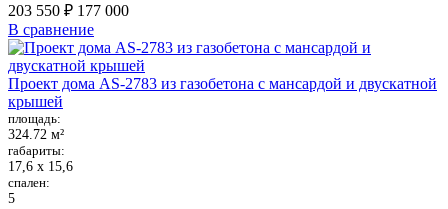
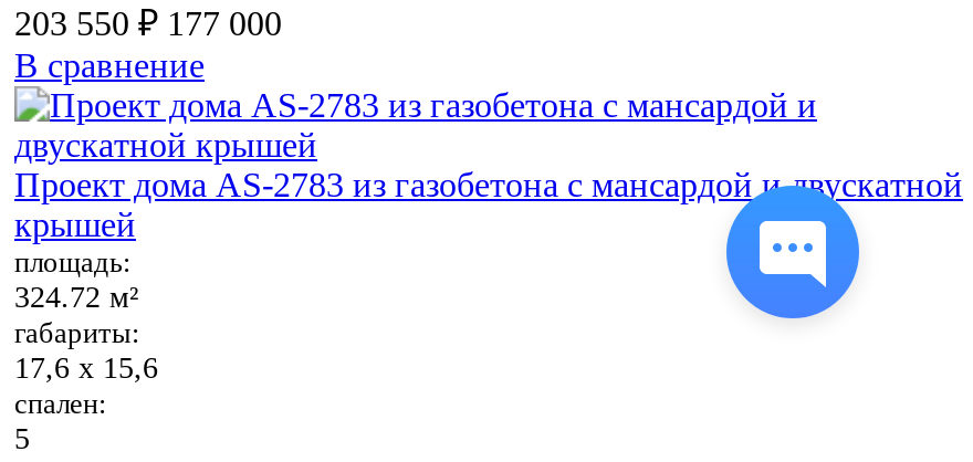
+ [image]
